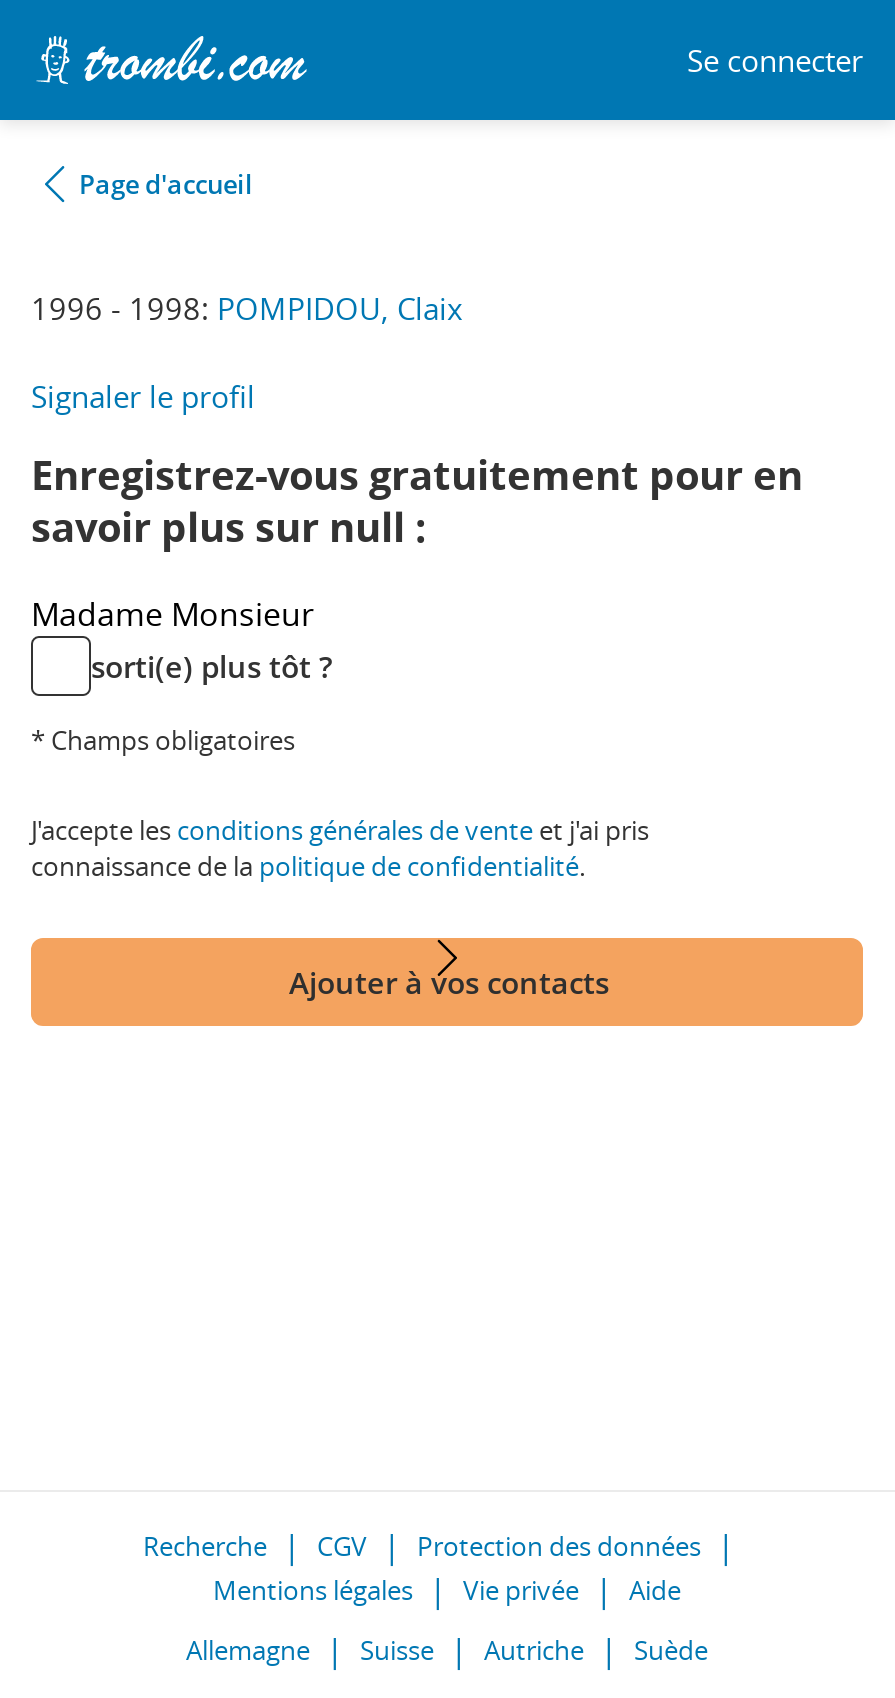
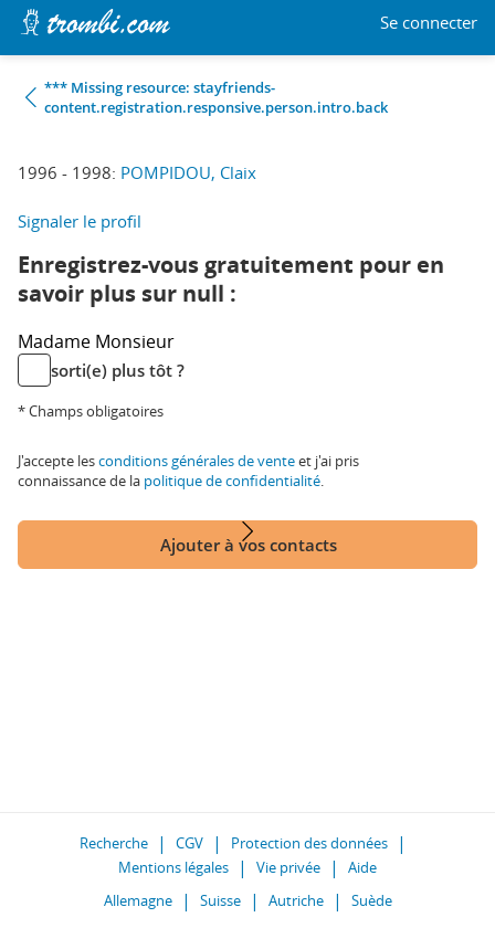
- Page d'accueil
+ *** Missing resource: stayfriends-
+ content.registration.responsive.person.intro.back
